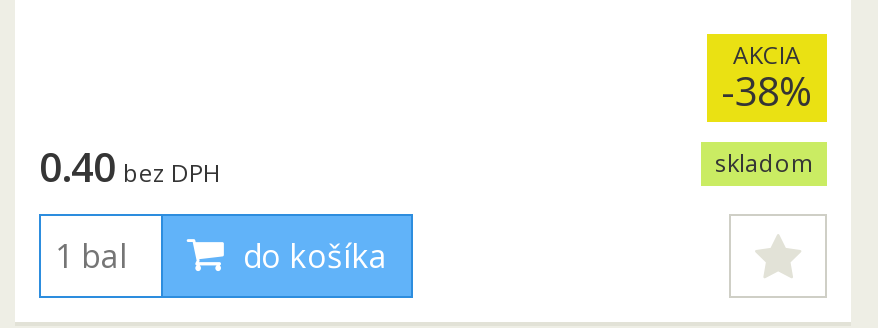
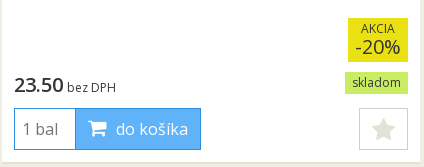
- -38%
+ -20%

- 0.40 bez DPH
+ 23.50 bez DPH
